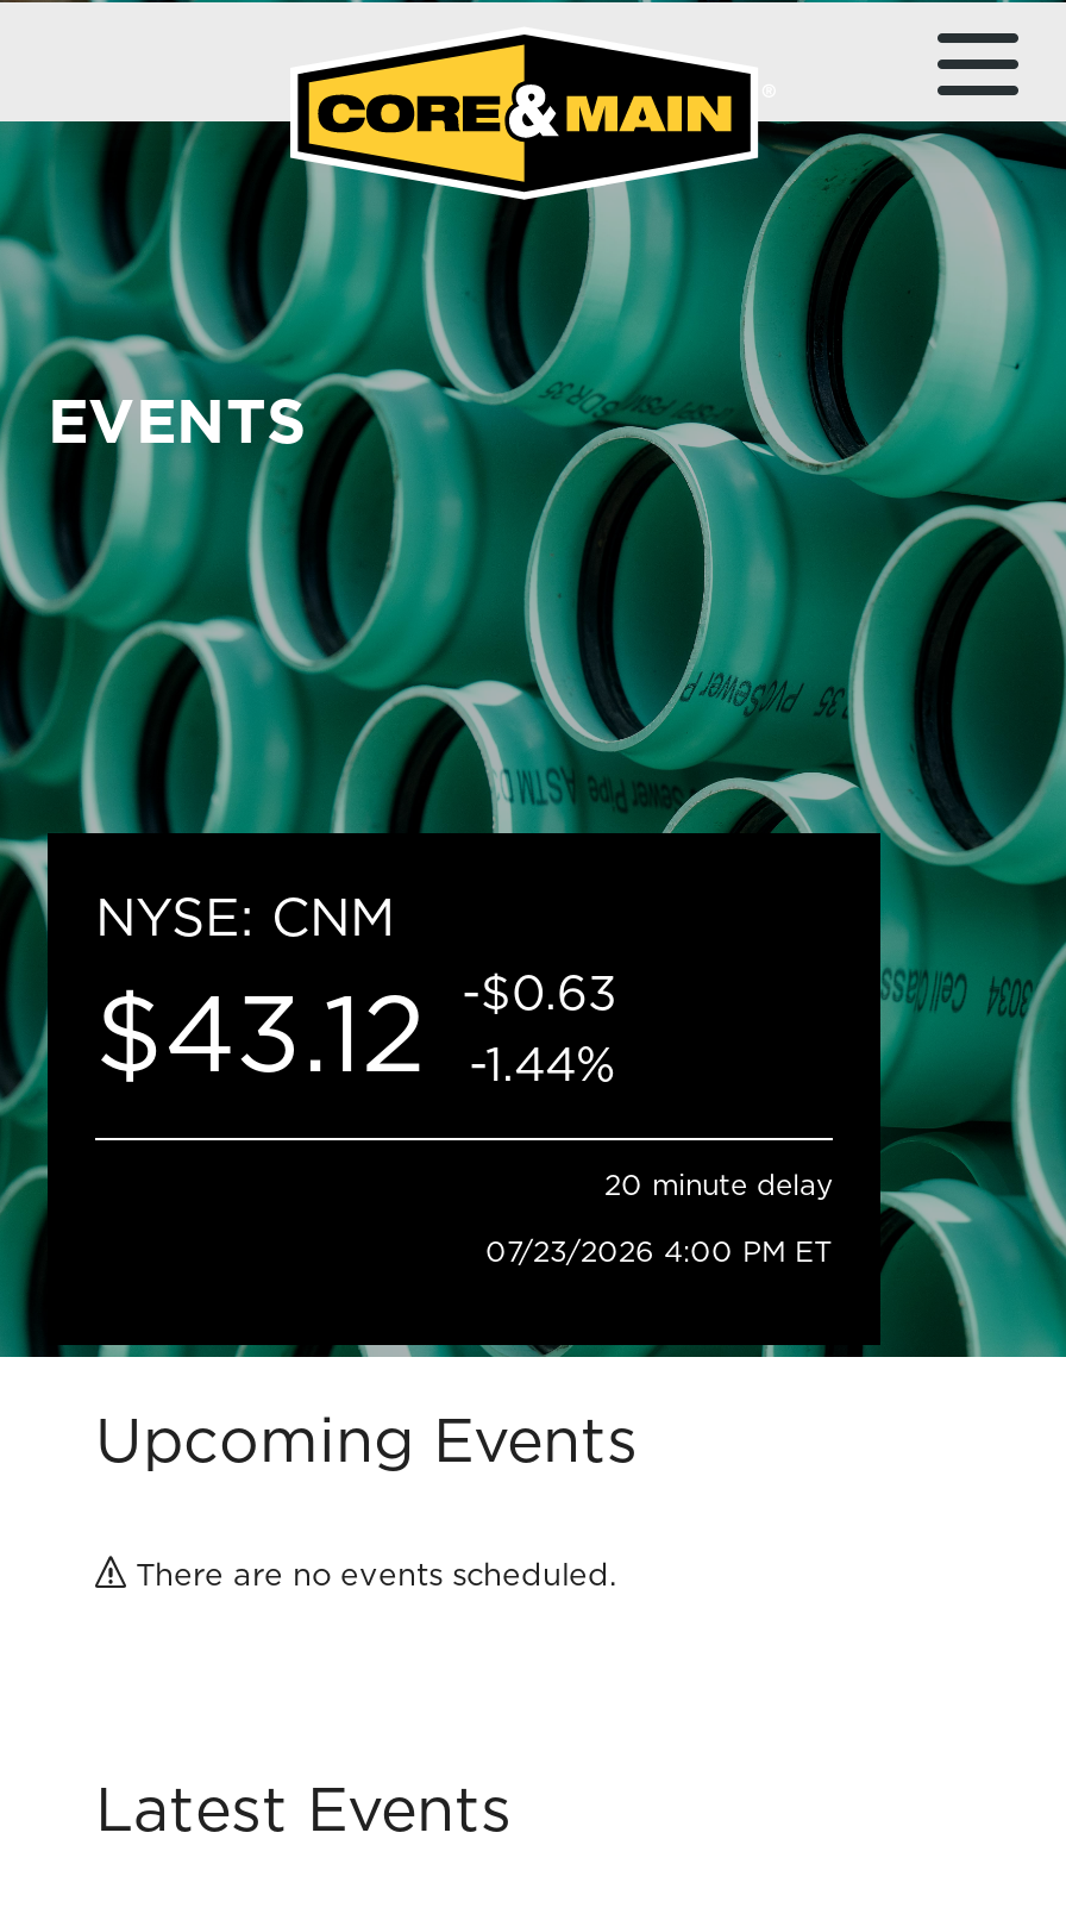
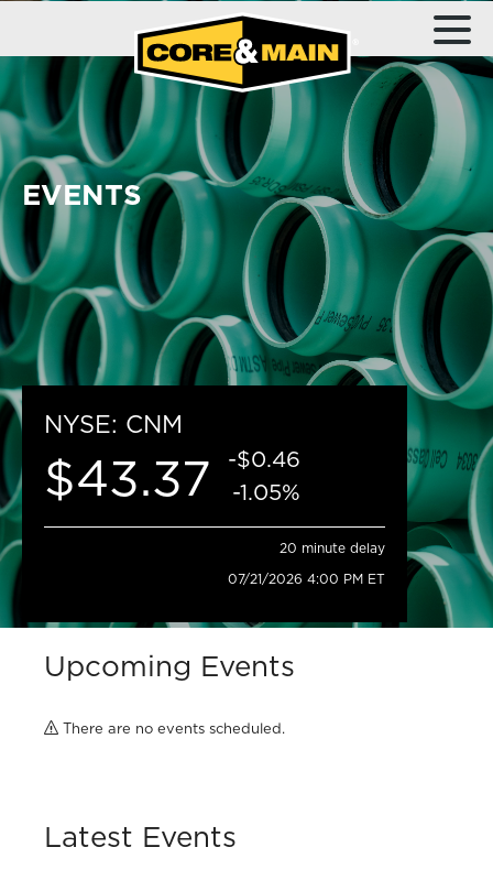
- -$0.63
+ -$0.46

- 43.12
+ 43.37

- -1.44%
+ -1.05%

- 07/23/2026 4:00 PM ET
+ 07/21/2026 4:00 PM ET
